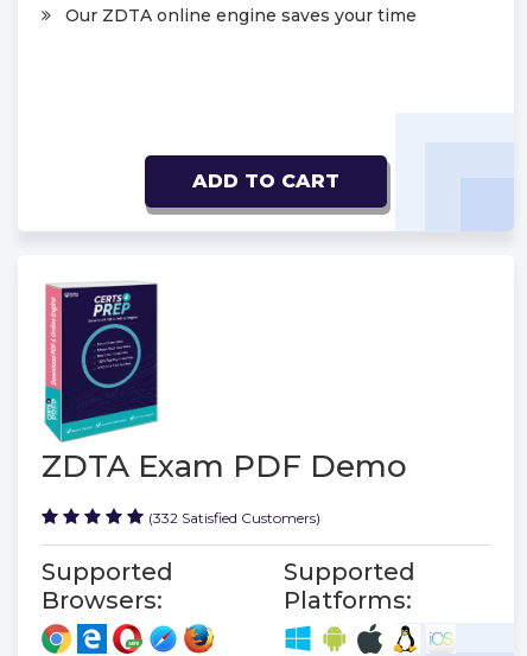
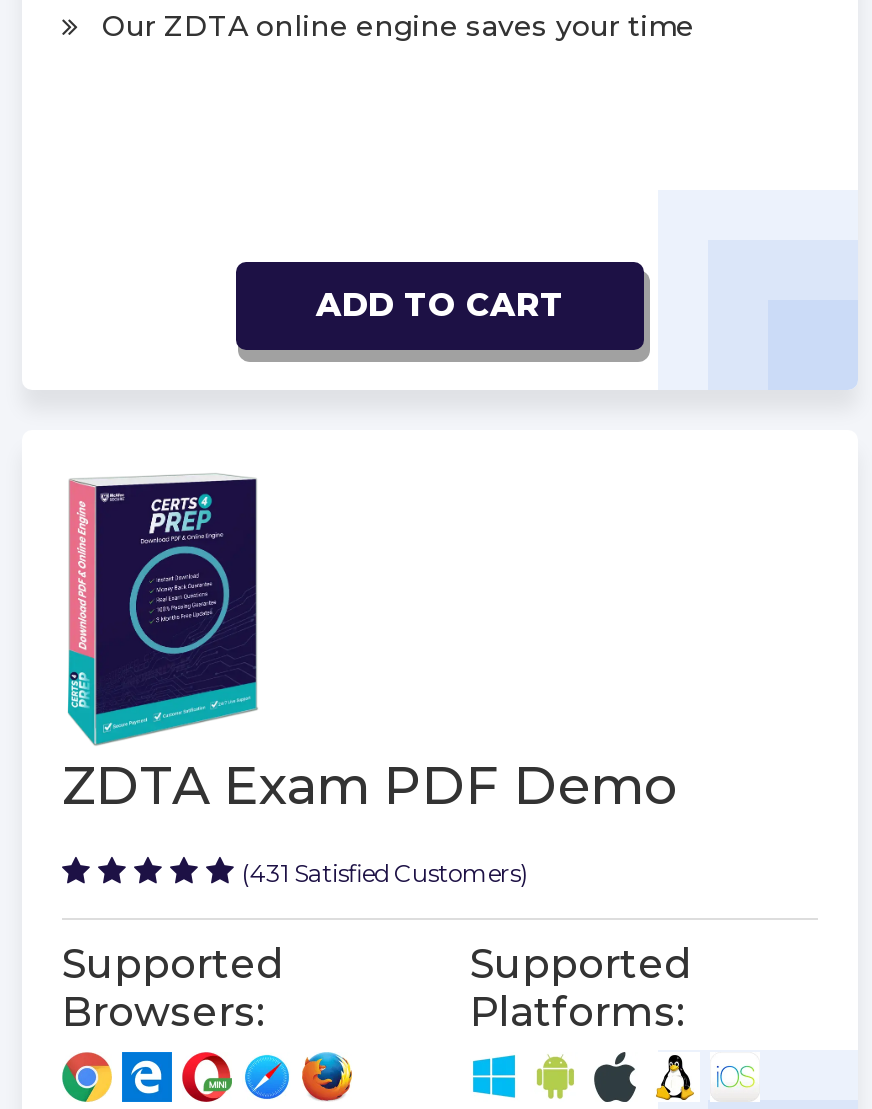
- (332 Satisfied Customers)
+ (431 Satisfied Customers)
